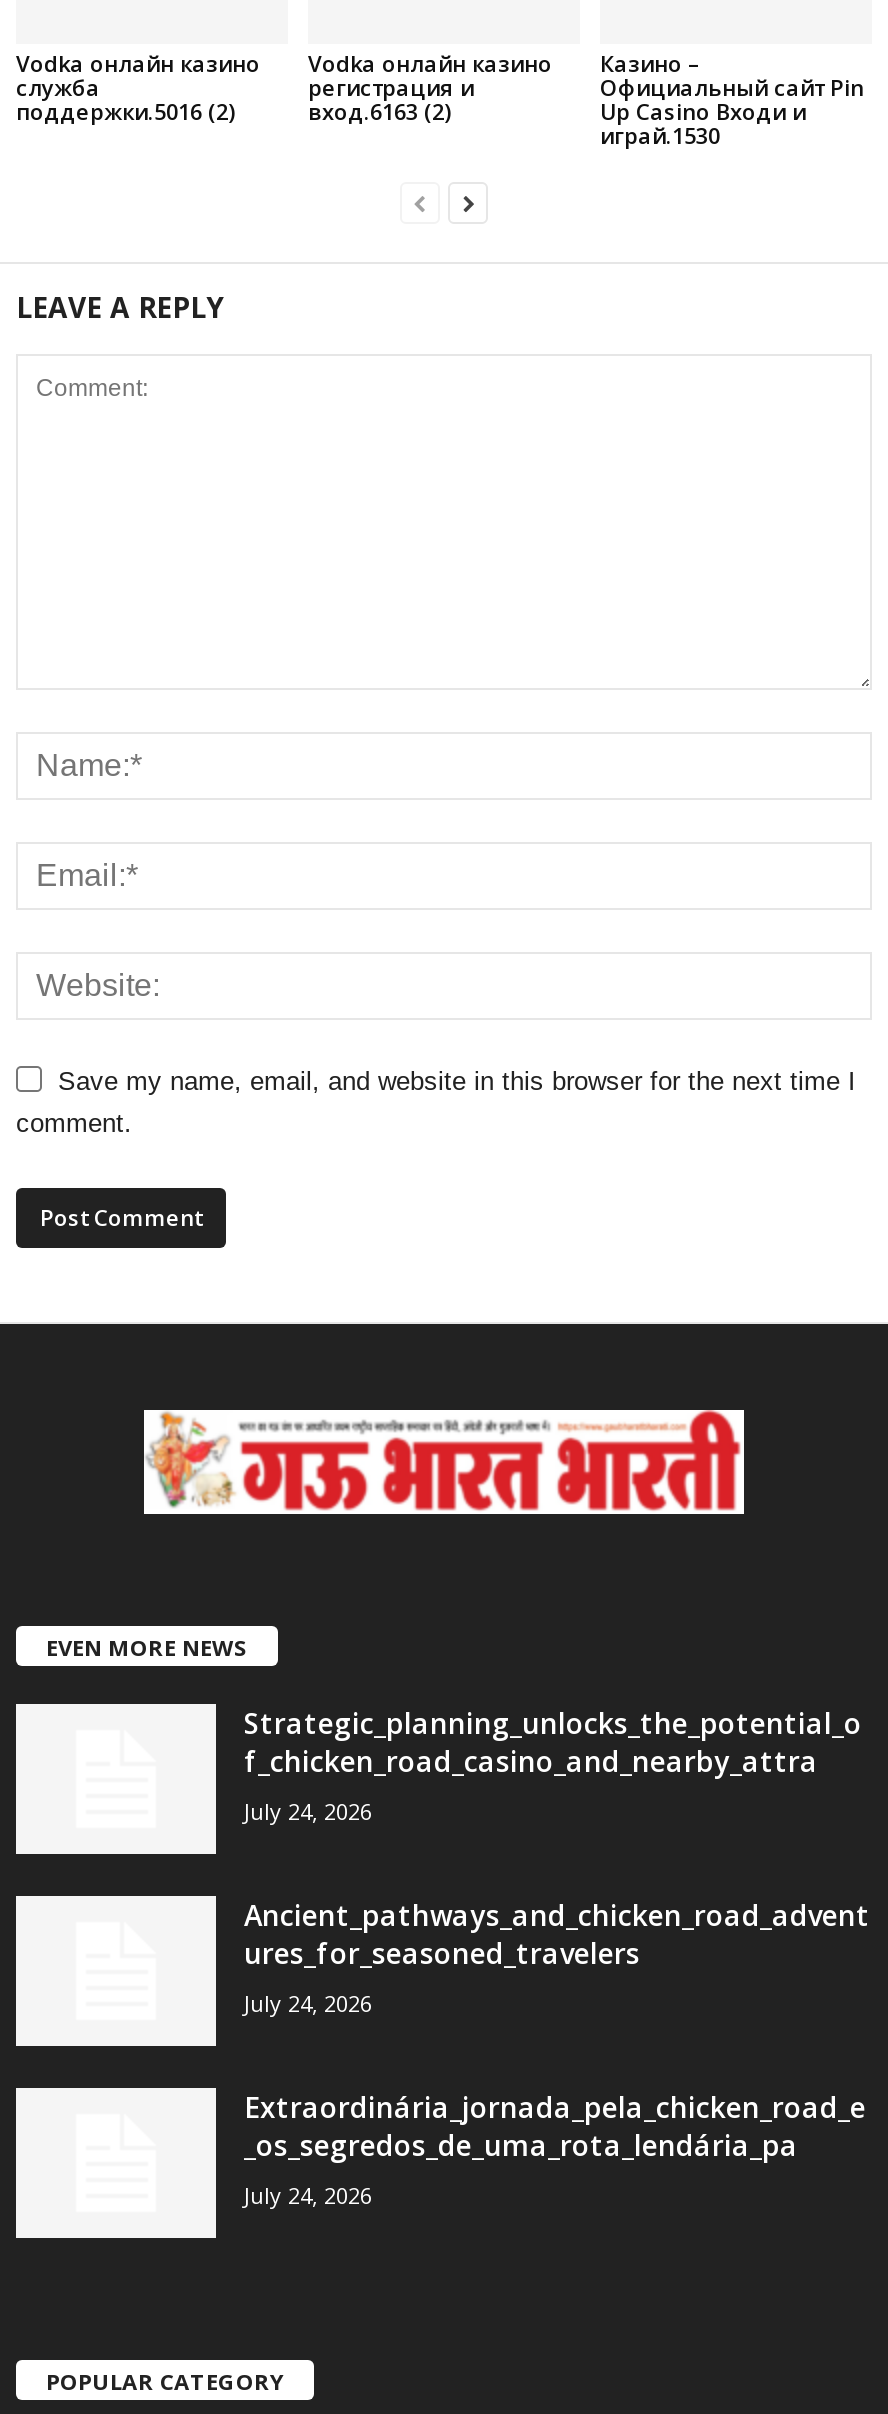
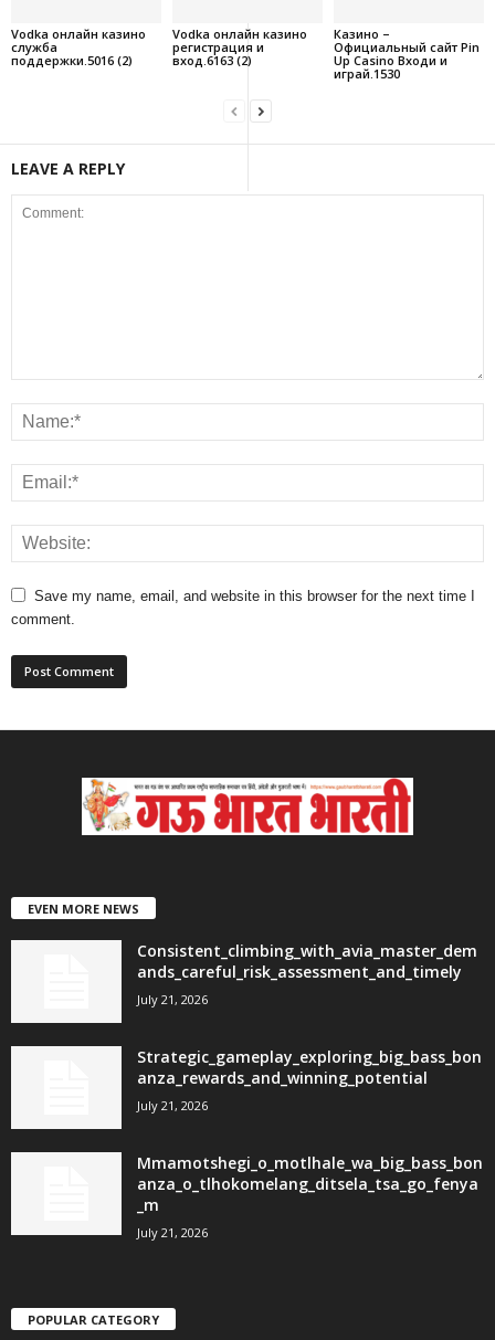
- Strategic_planning_unlocks_the_potential_o
- f_chicken_road_casino_and_nearby_attra
- July 24, 2026
+ Consistent_climbing_with_avia_master_dem
+ ands_careful_risk_assessment_and_timely
+ July 21, 2026

- Ancient_pathways_and_chicken_road_advent
- ures_for_seasoned_travelers
- July 24, 2026
+ Strategic_gameplay_exploring_big_bass_bon
+ anza_rewards_and_winning_potential
+ July 21, 2026

- Extraordinária_jornada_pela_chicken_road_e
- _os_segredos_de_uma_rota_lendária_pa
- July 24, 2026
+ Mmamotshegi_o_motlhale_wa_big_bass_bon
+ anza_o_tlhokomelang_ditsela_tsa_go_fenya
+ _m
+ July 21, 2026
